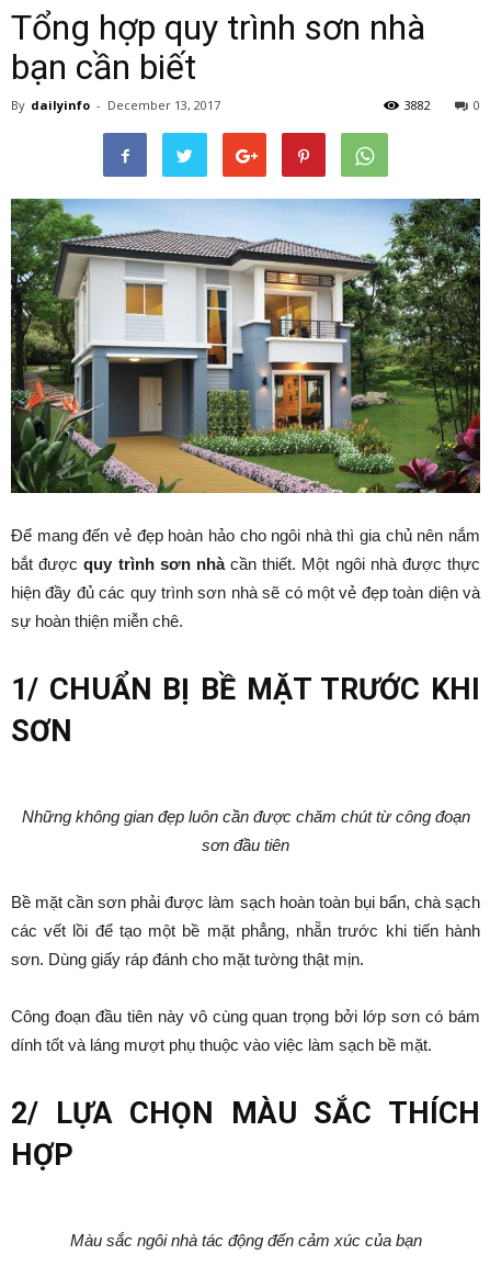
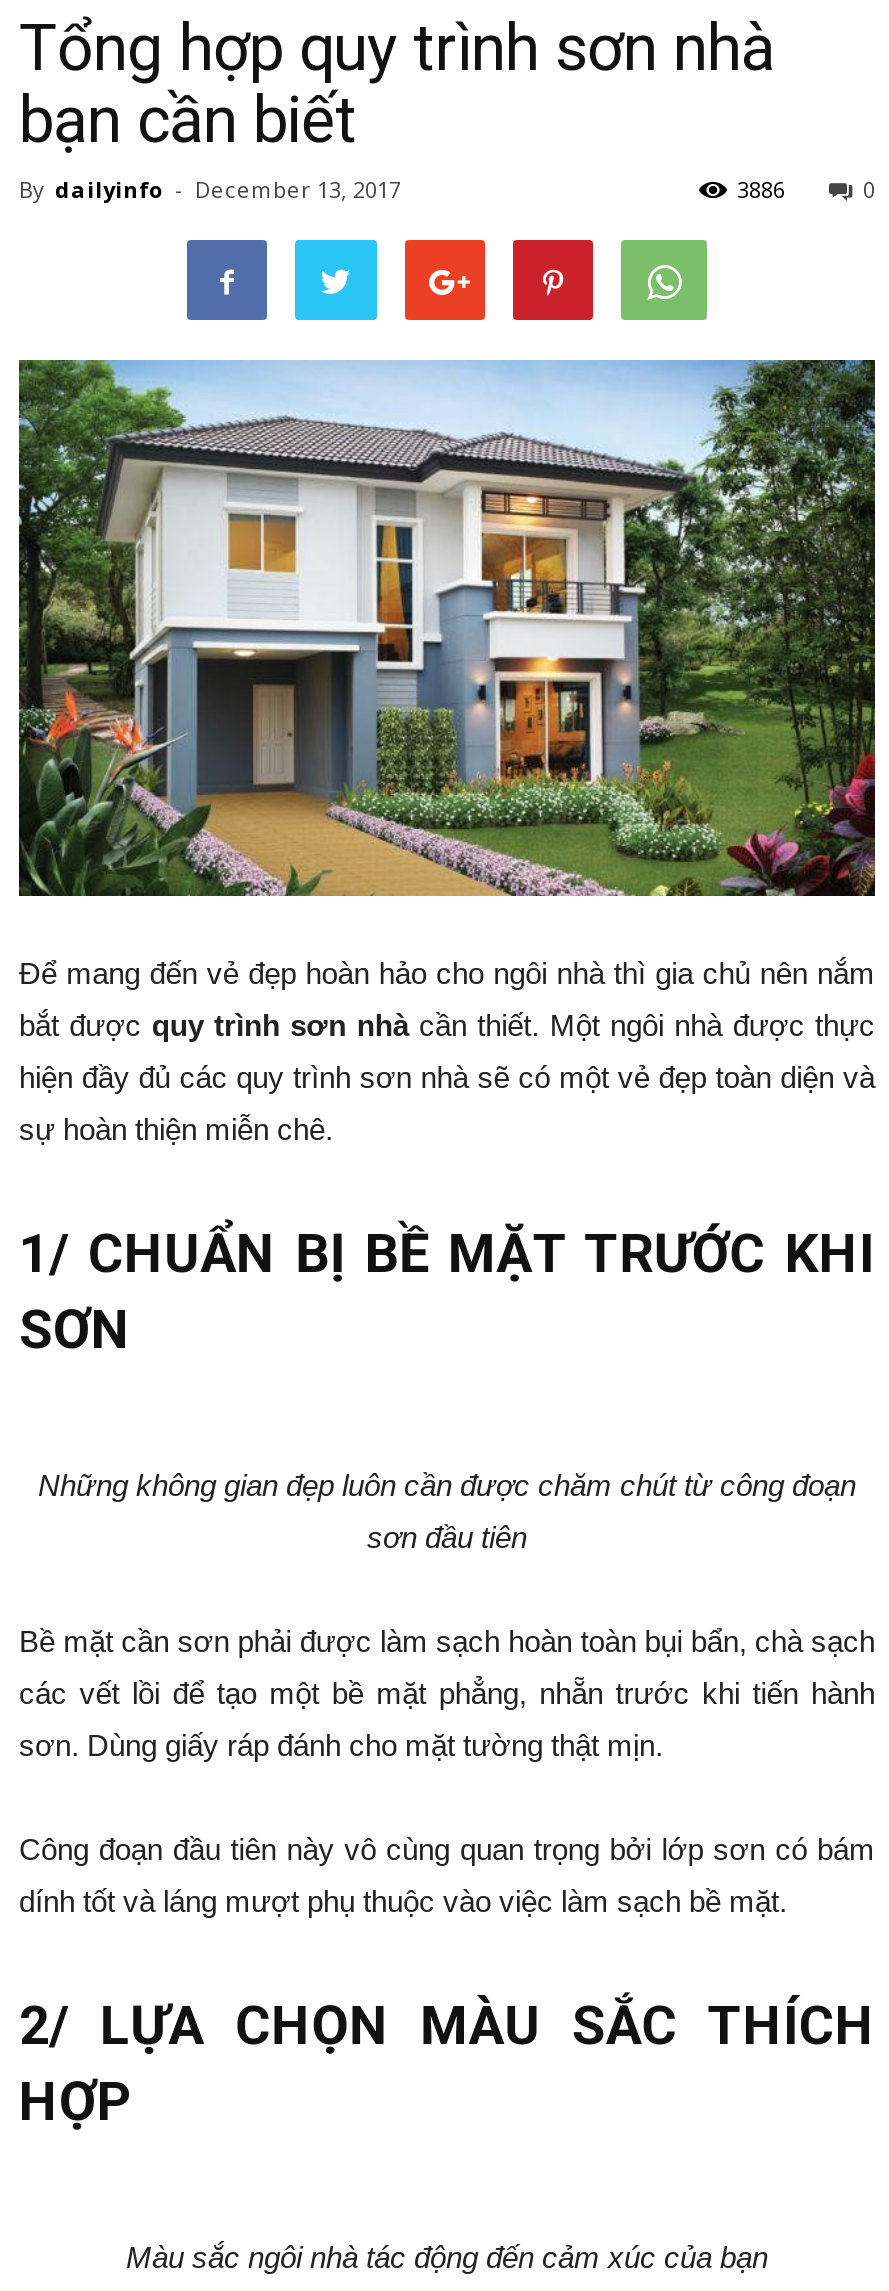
- 3882
+ 3886
